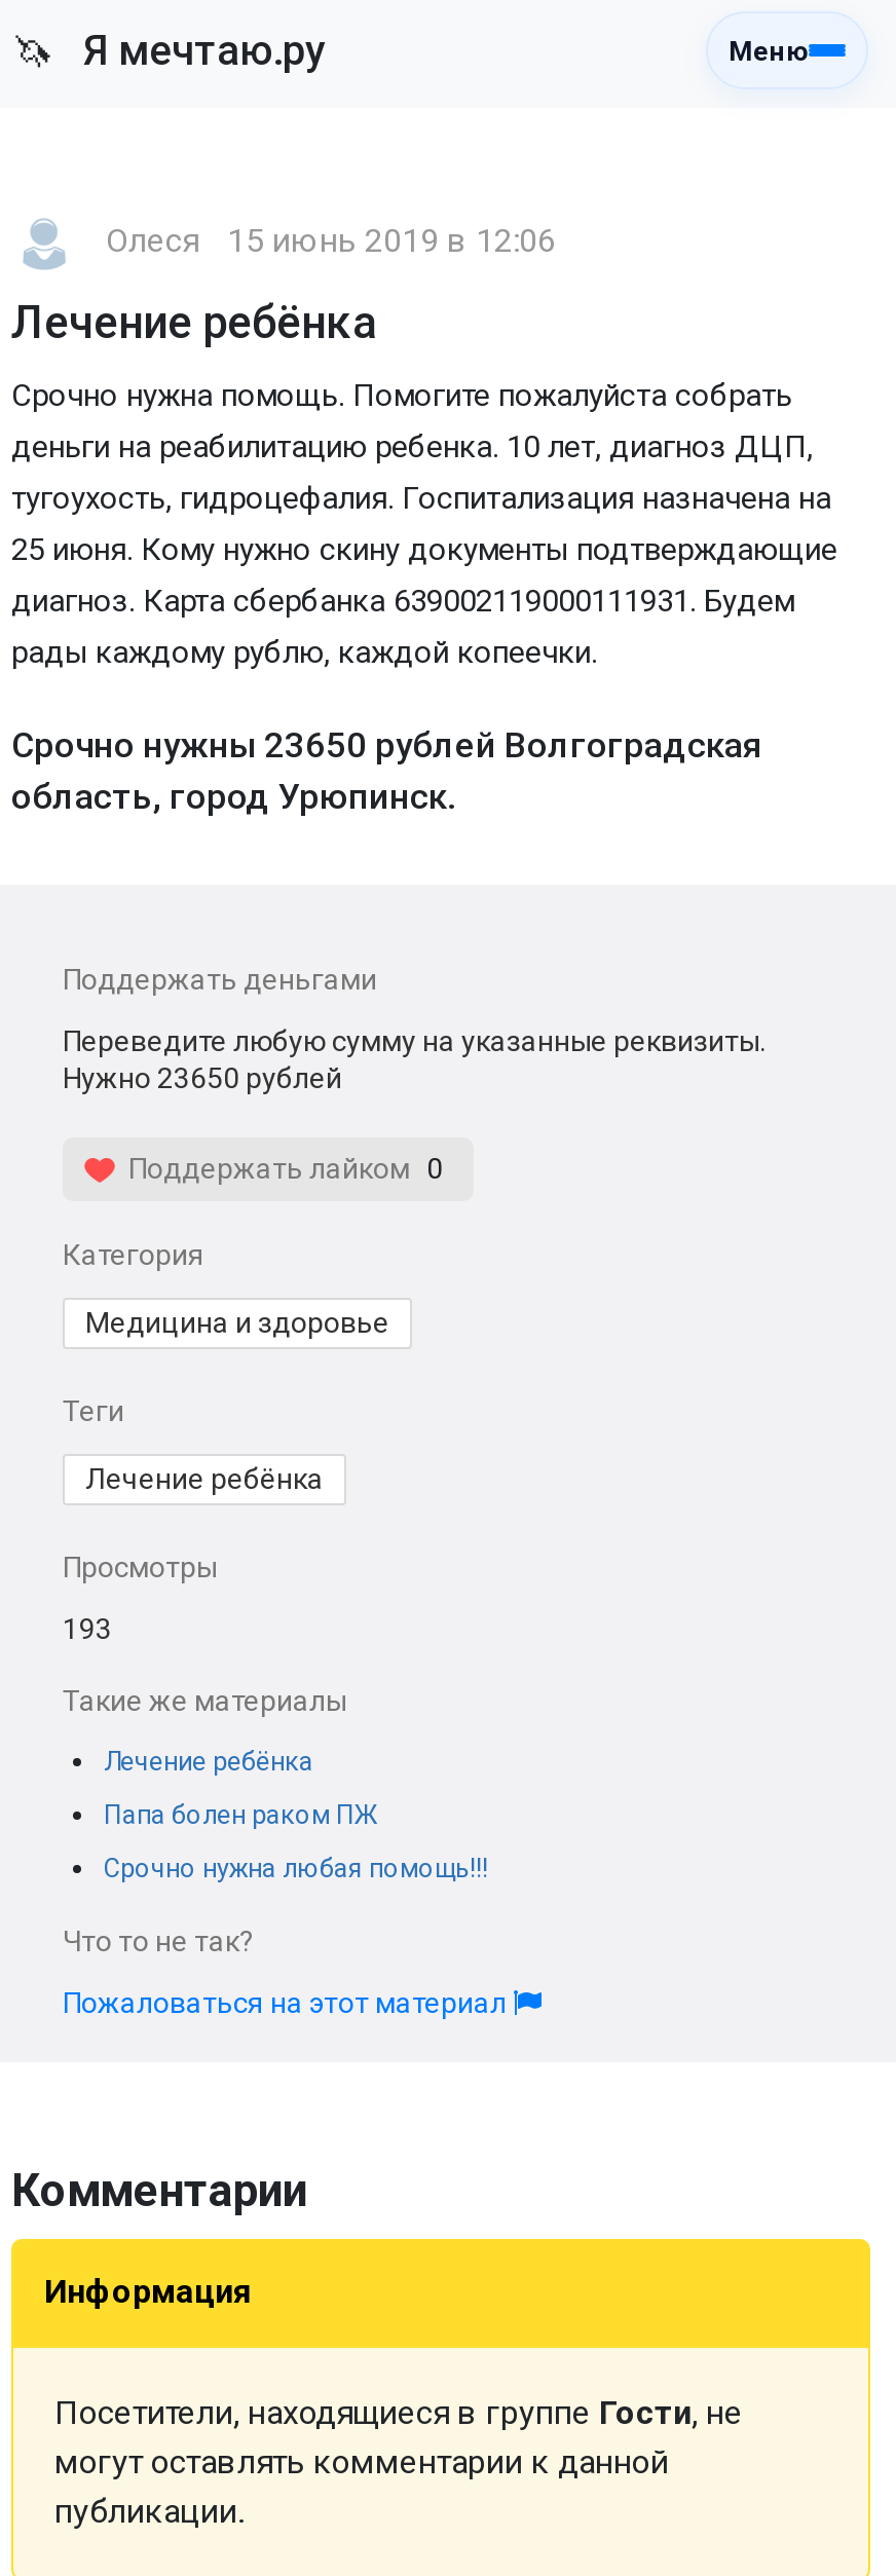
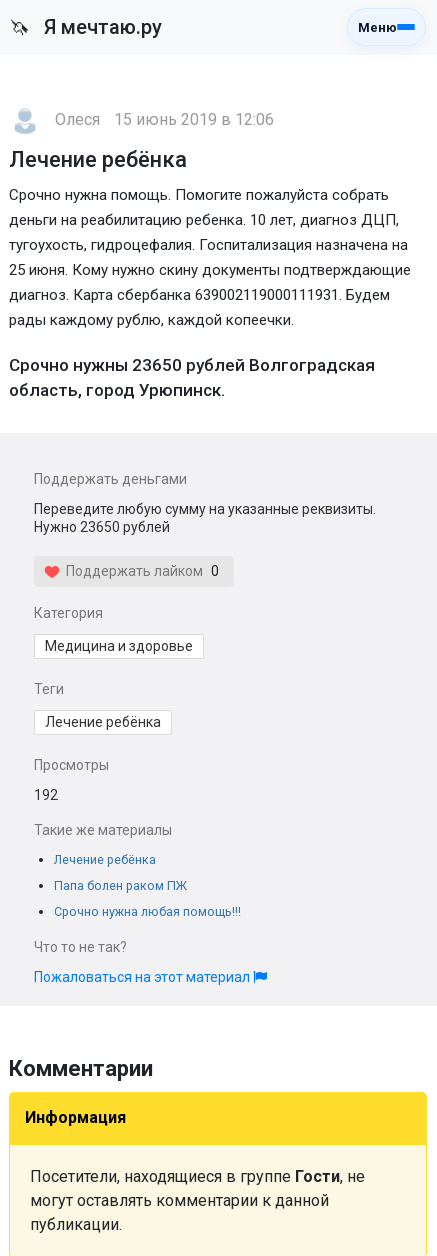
- 193
+ 192
